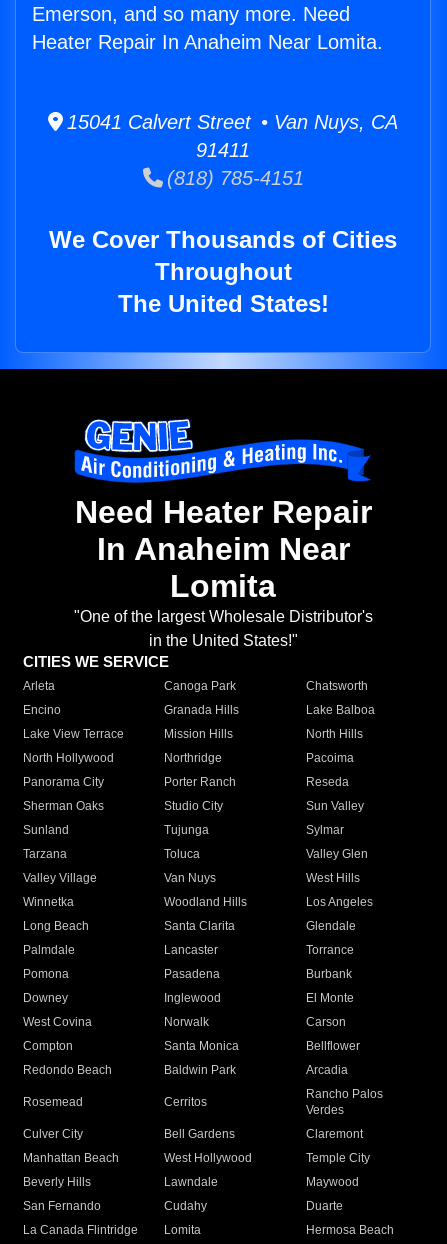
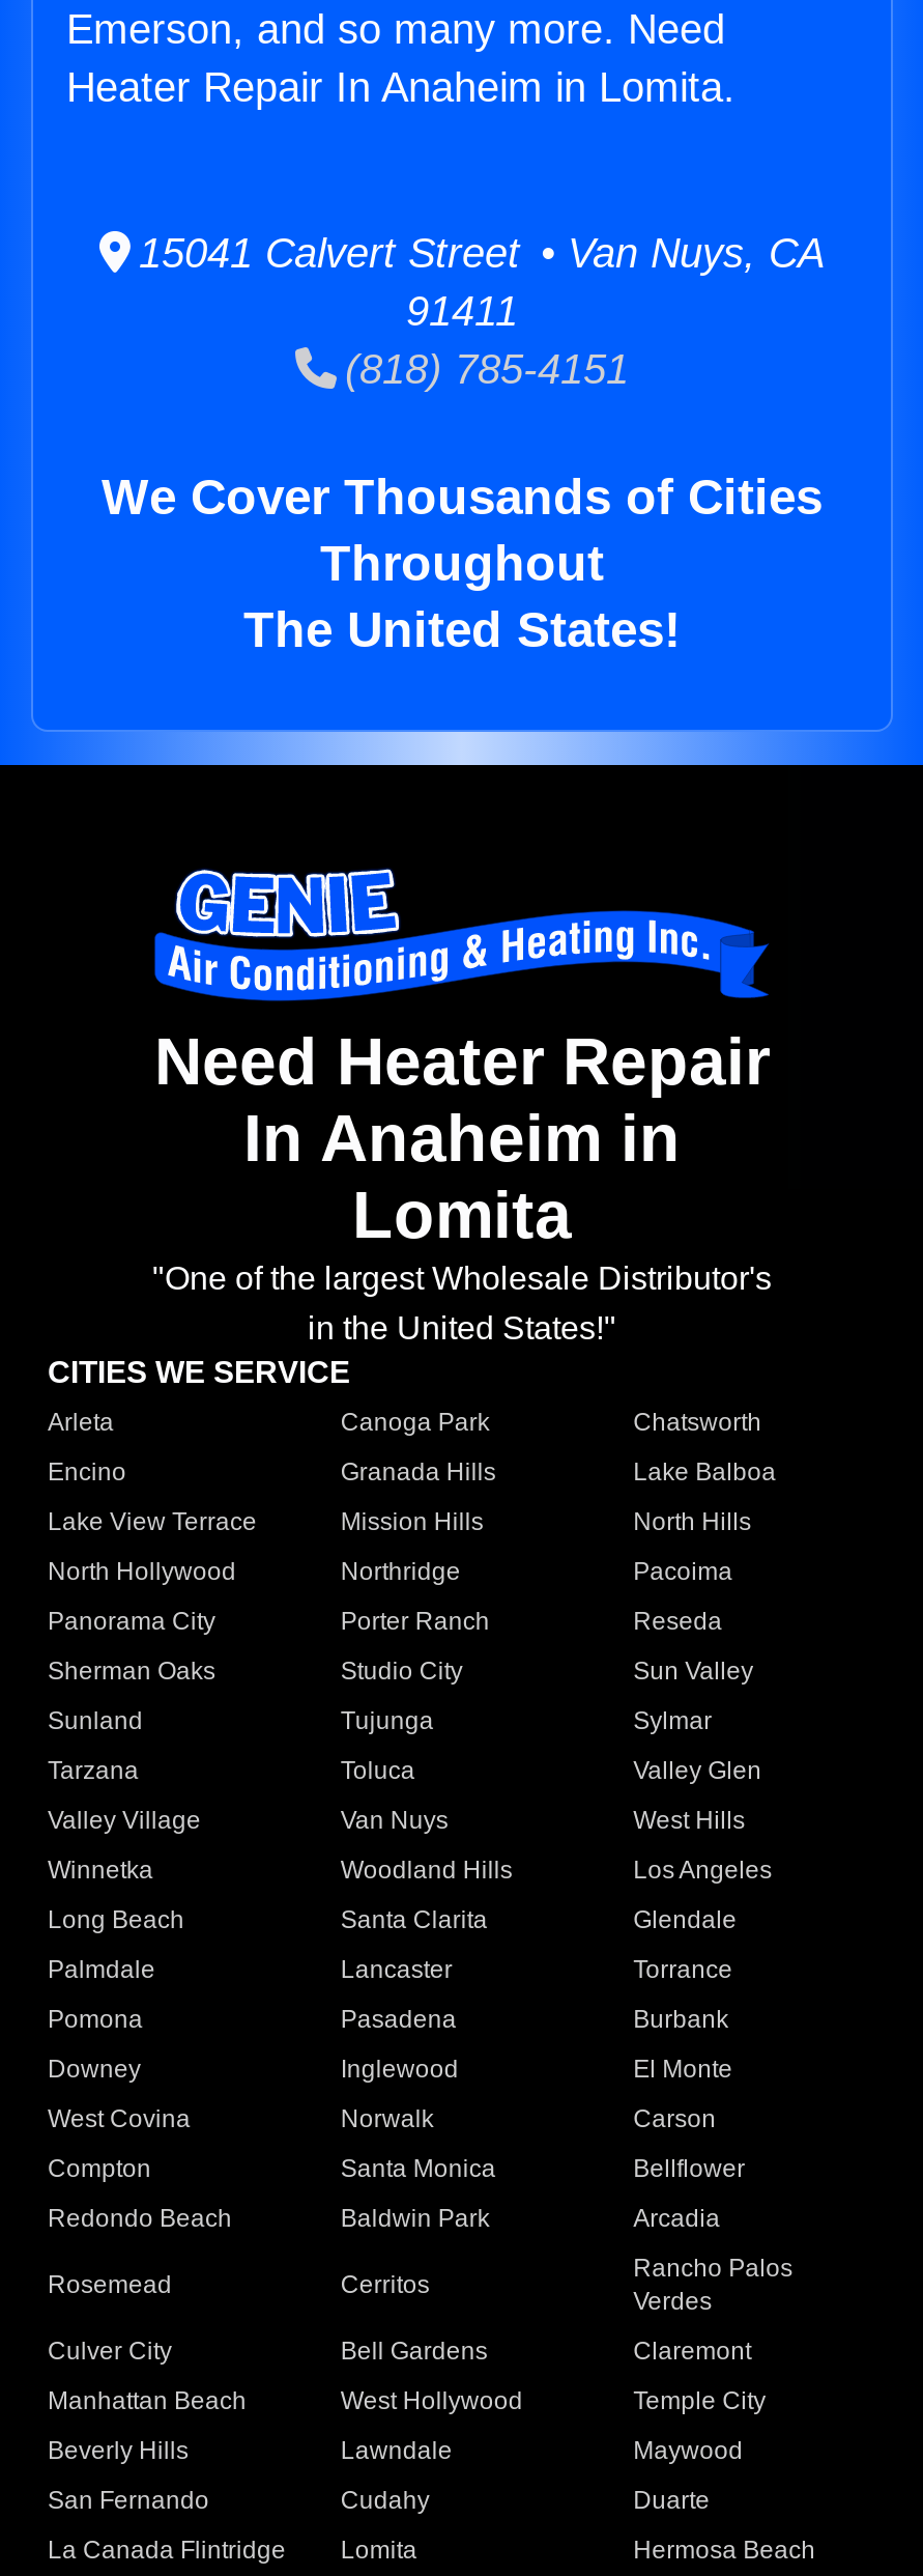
- Heater Repair In Anaheim Near Lomita.
+ Heater Repair In Anaheim in Lomita.

- In Anaheim Near
+ In Anaheim in
